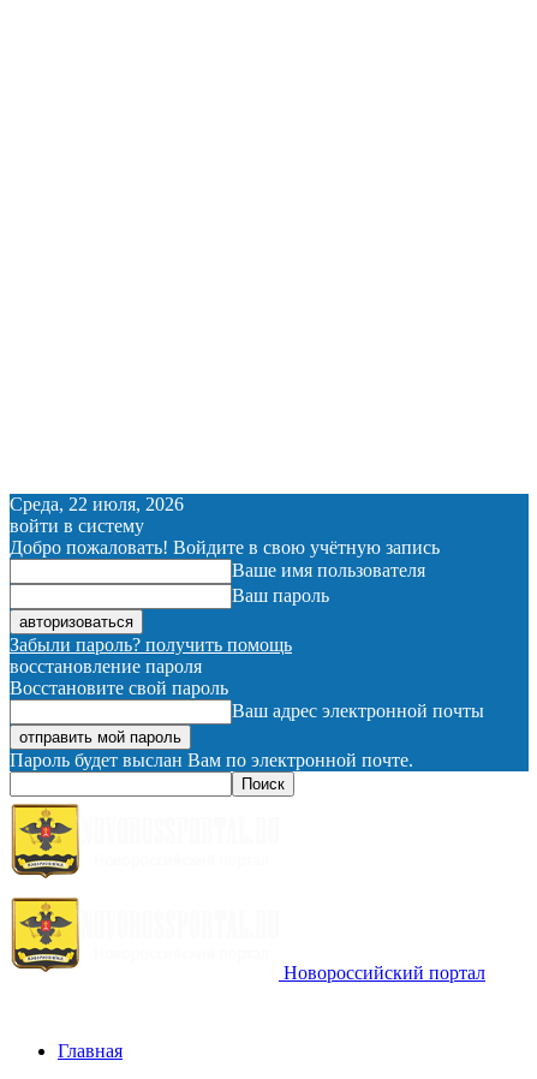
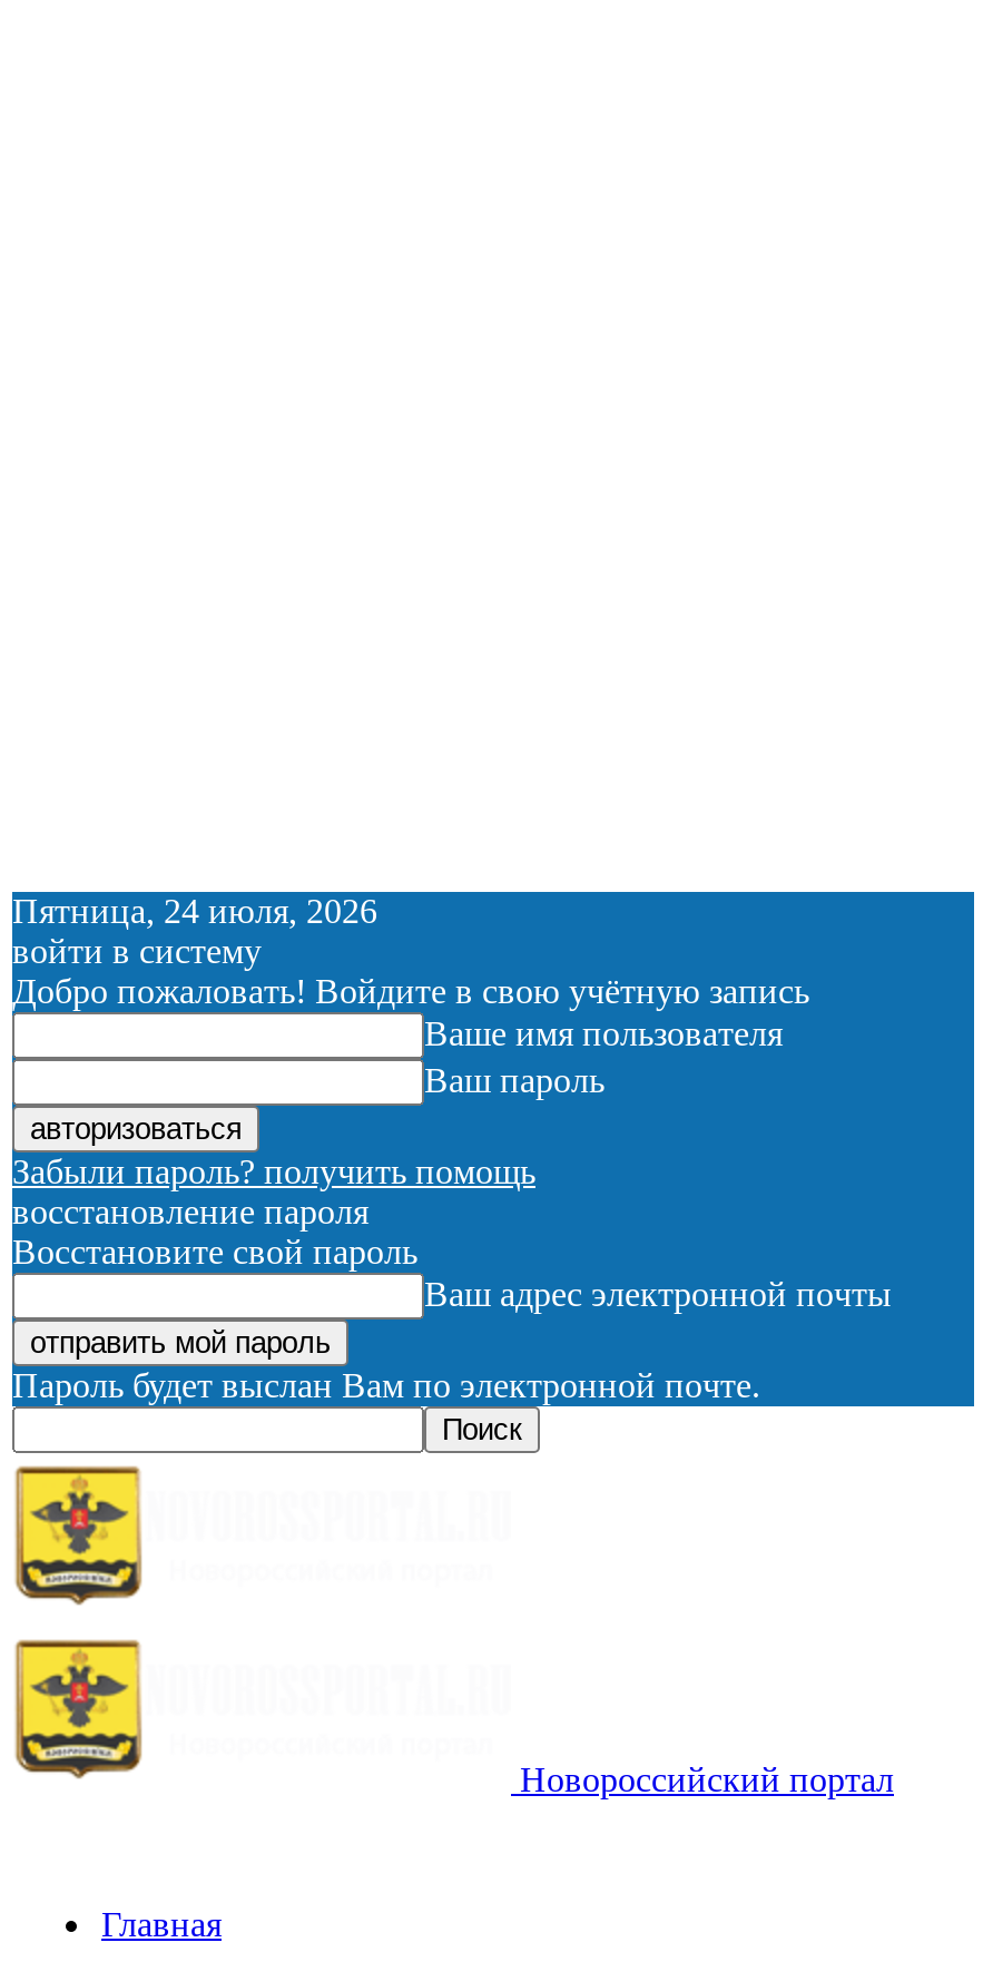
- Среда, 22 июля, 2026
+ Пятница, 24 июля, 2026
